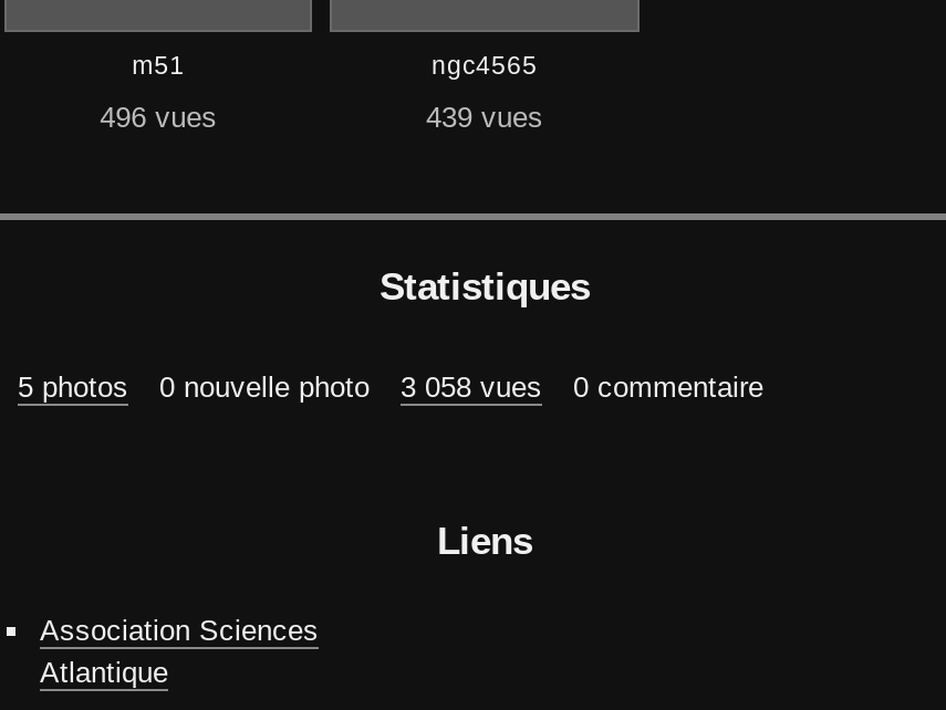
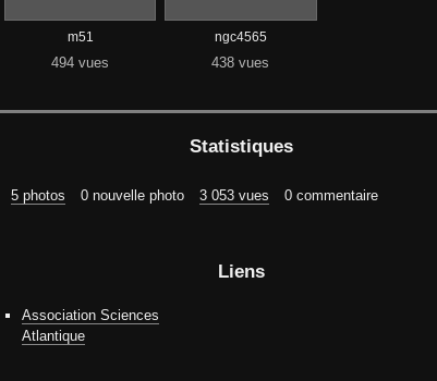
- 496 vues
+ 494 vues

- 439 vues
+ 438 vues

- 5 photos 0 nouvelle photo 3 058 vues 0 commentaire
+ 5 photos 0 nouvelle photo 3 053 vues 0 commentaire
